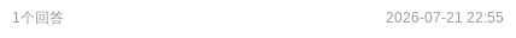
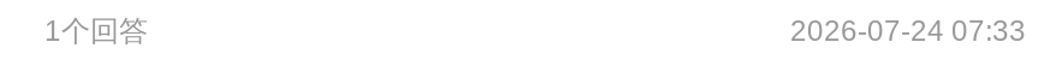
- 2026-07-21 22:55
+ 2026-07-24 07:33
